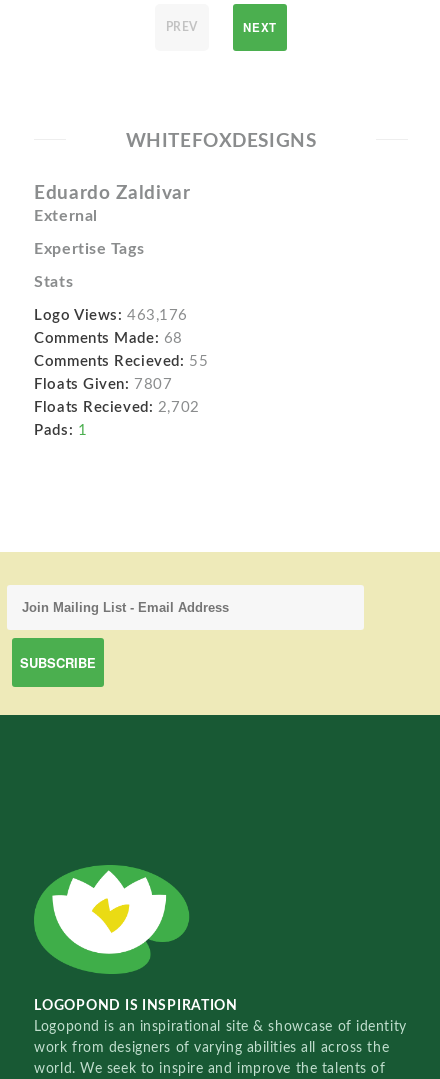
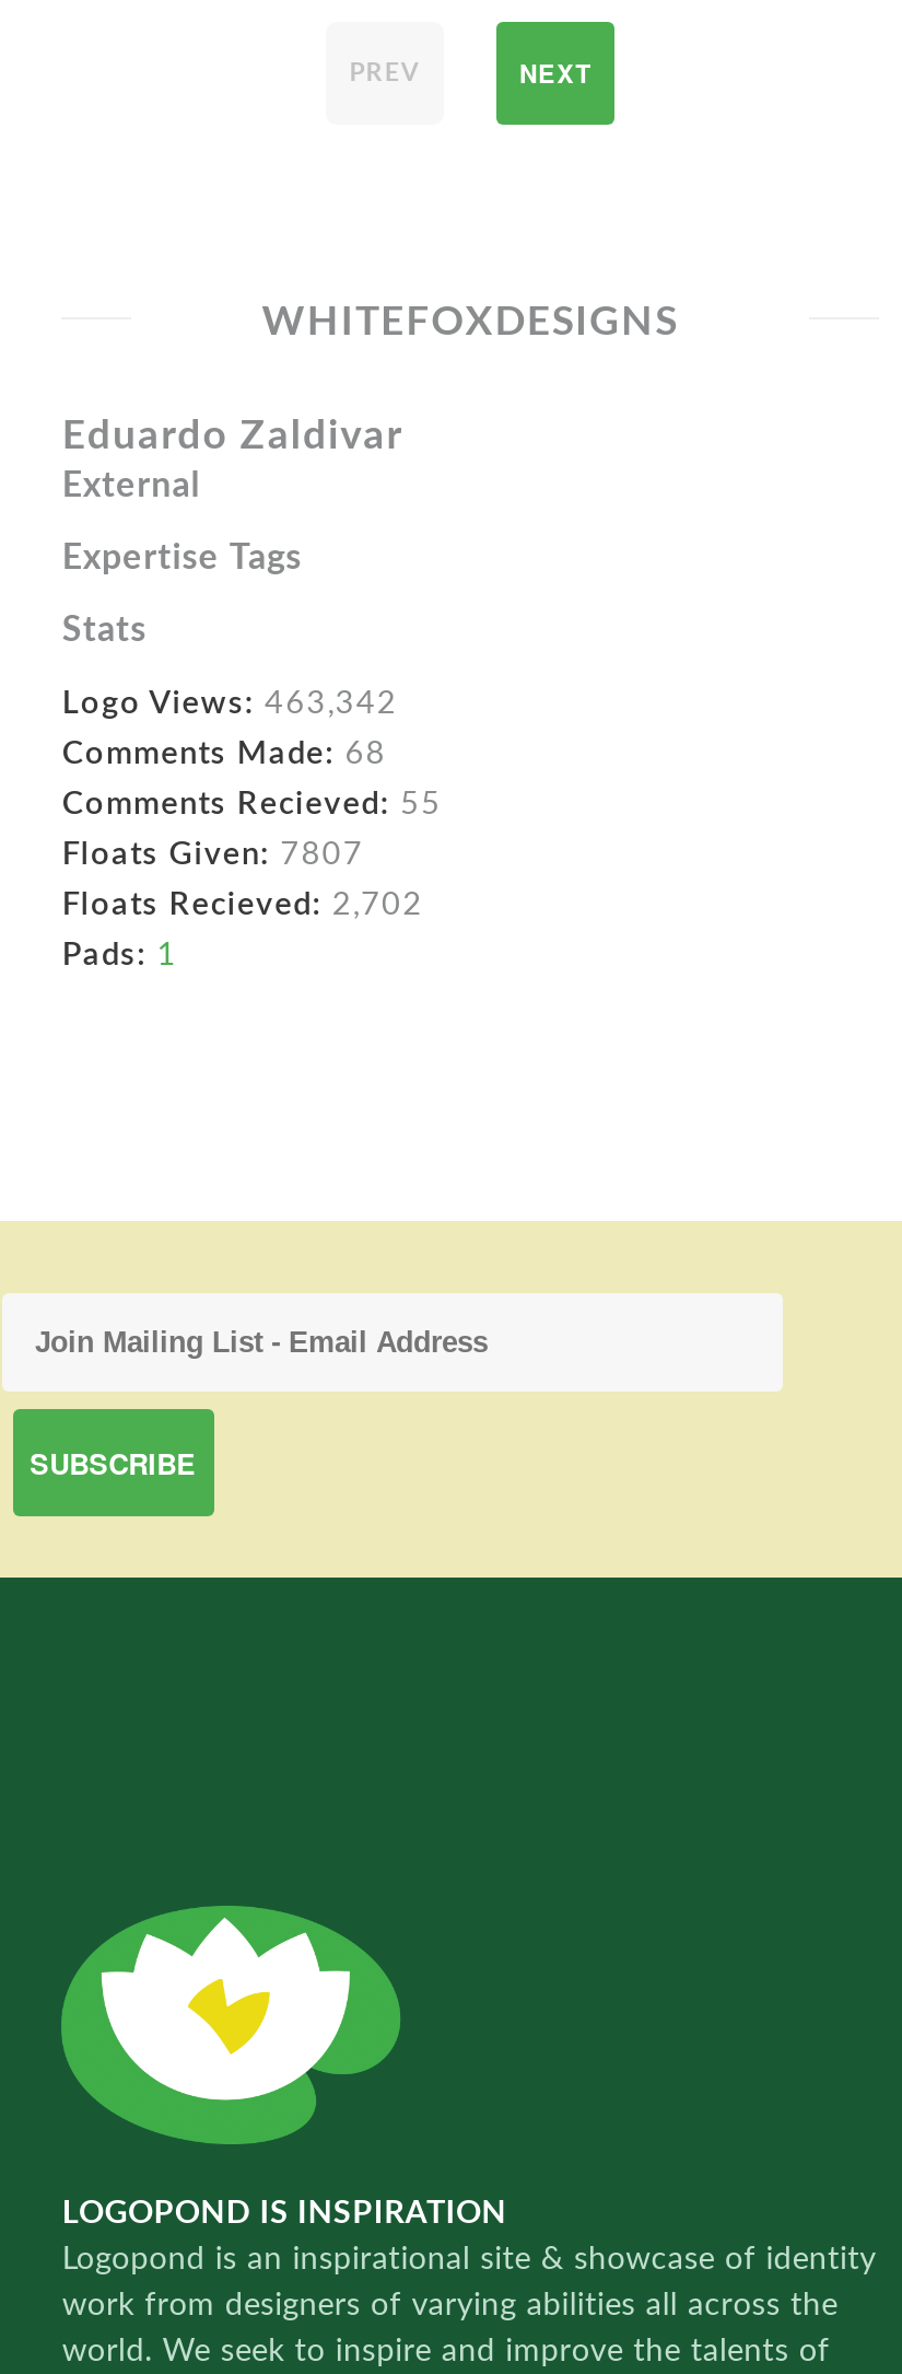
- Logo Views: 463,176
+ Logo Views: 463,342
